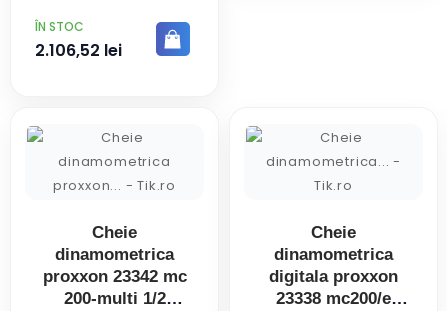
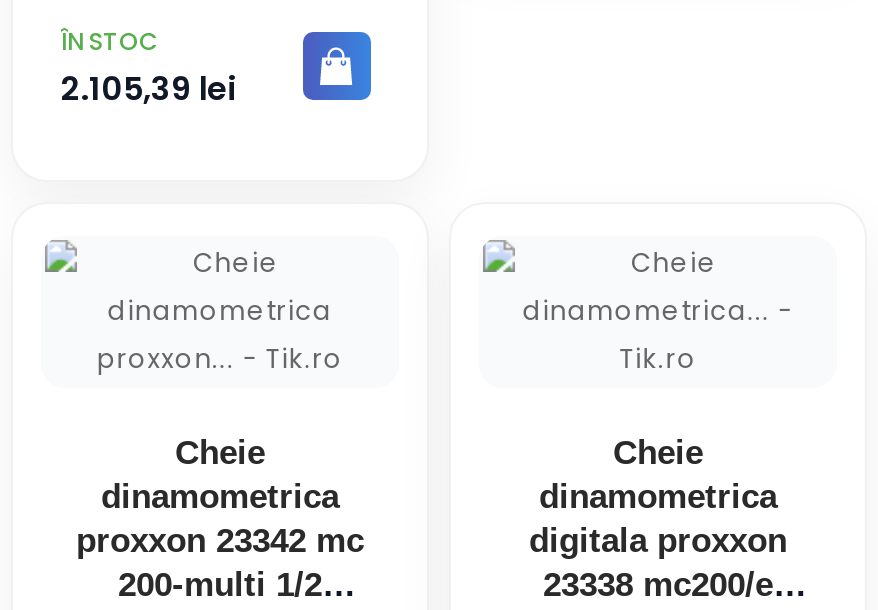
- 2.106,52 lei
+ 2.105,39 lei
